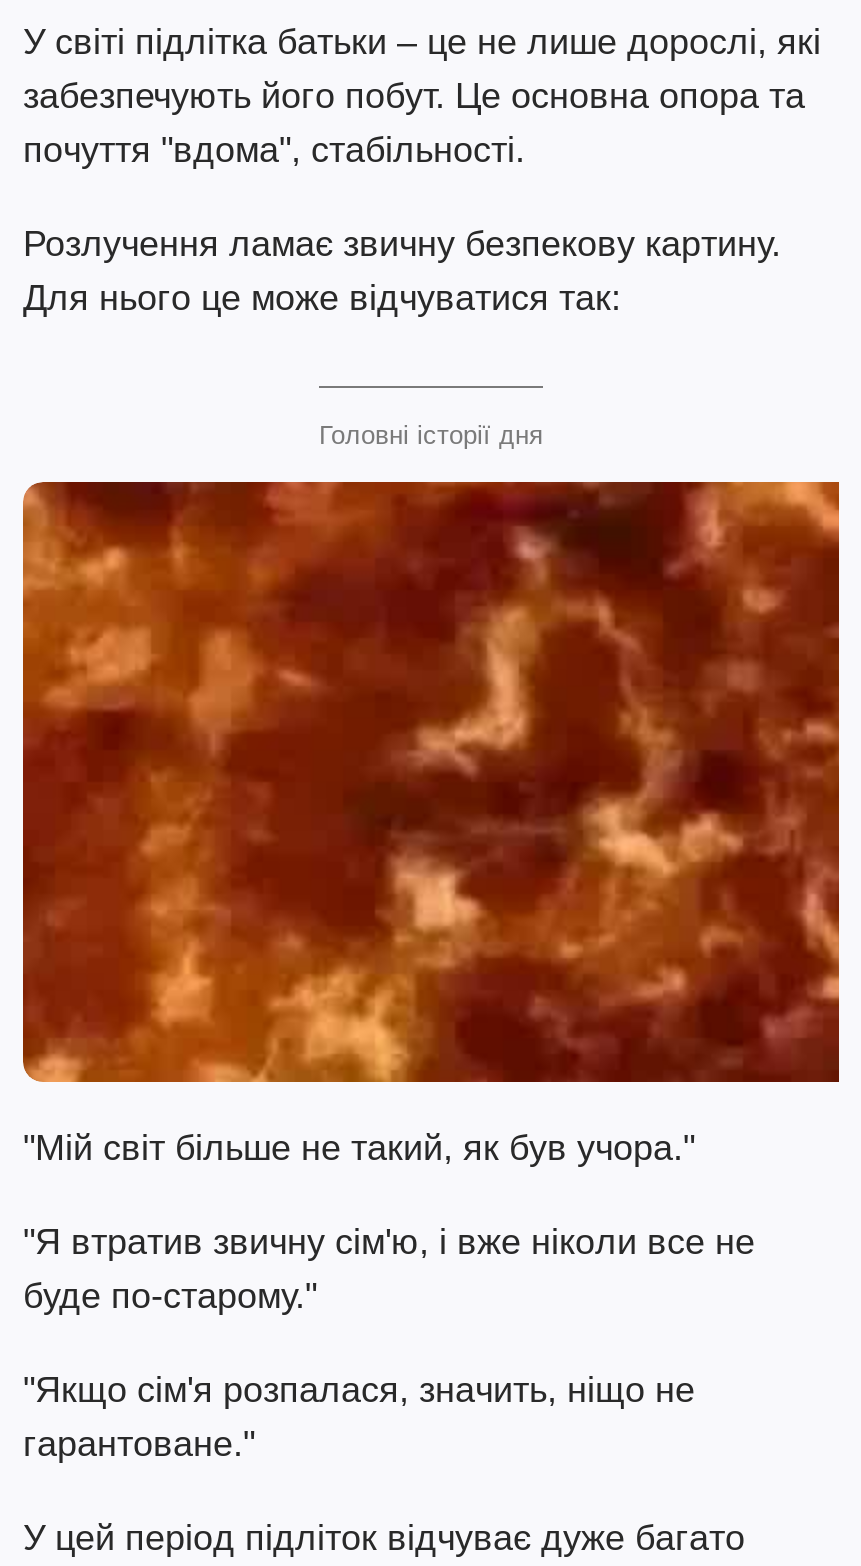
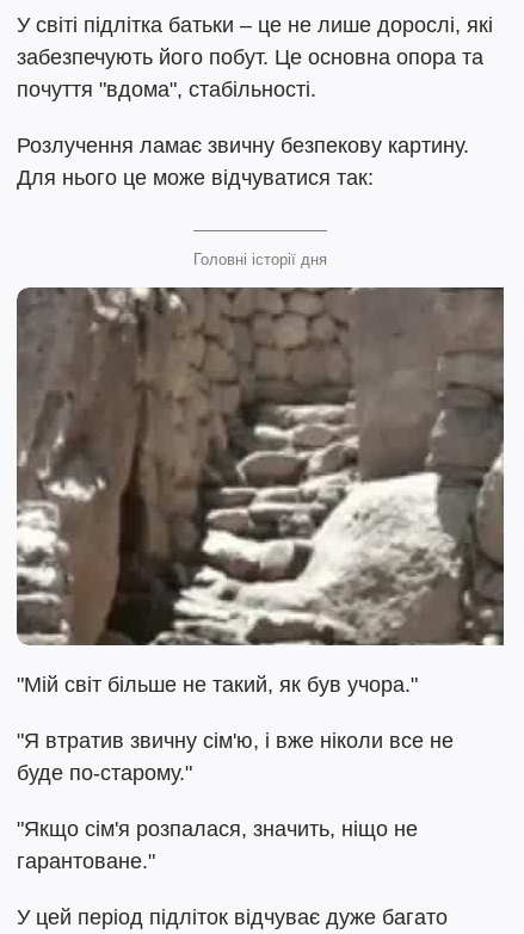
- [image]
+ [image]
